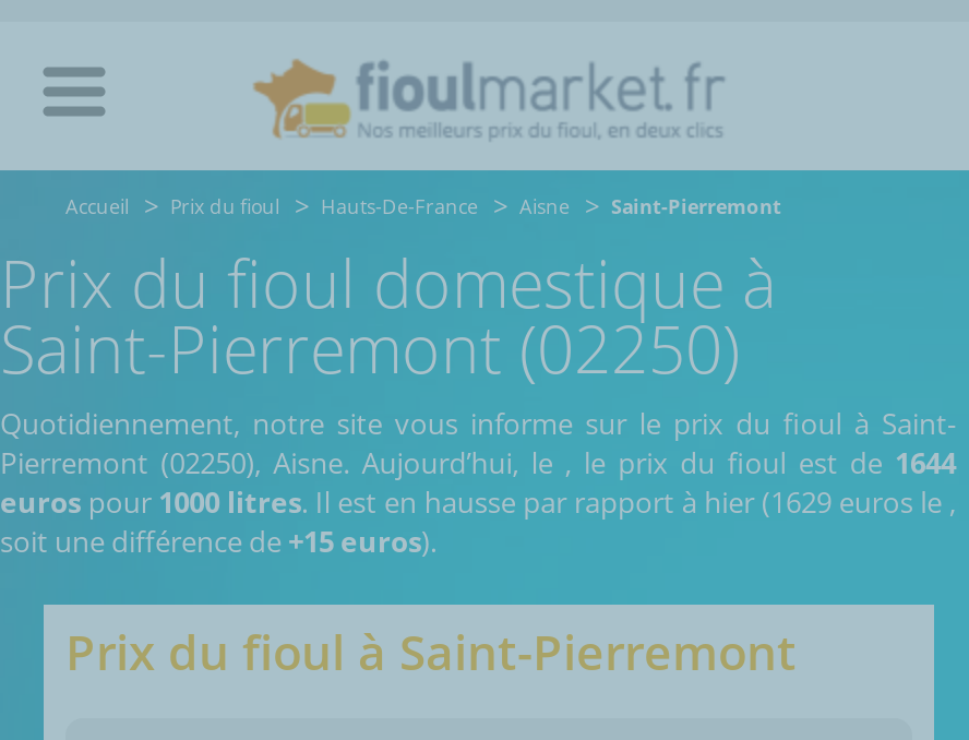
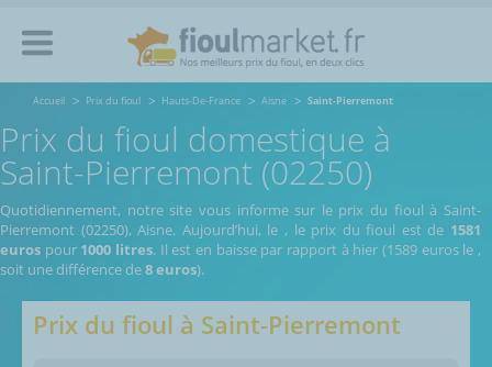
- Pierremont (02250), Aisne. Aujourd’hui, le, le prix du fioul est de 1644
+ Pierremont (02250), Aisne. Aujourd’hui, le, le prix du fioul est de 1581

- euros pour 1000 litres. Il est en hausse par rapport à hier (1629 euros le,
+ euros pour 1000 litres. Il est en baisse par rapport à hier (1589 euros le,

- soit une différence de +15 euros).
+ soit une différence de 8 euros).
